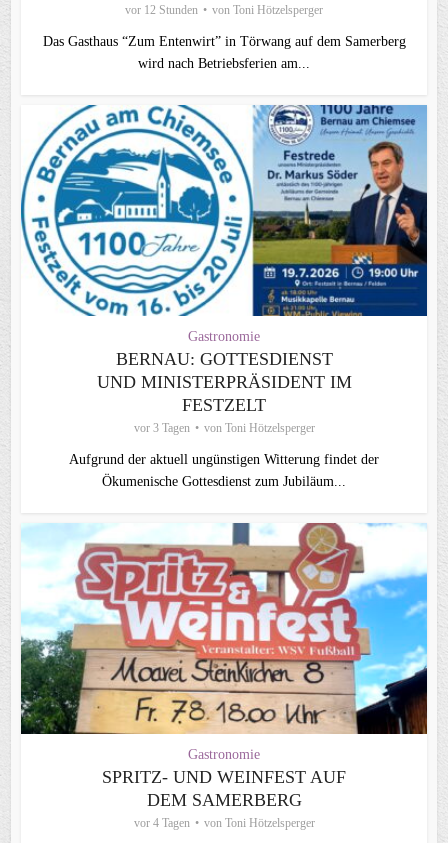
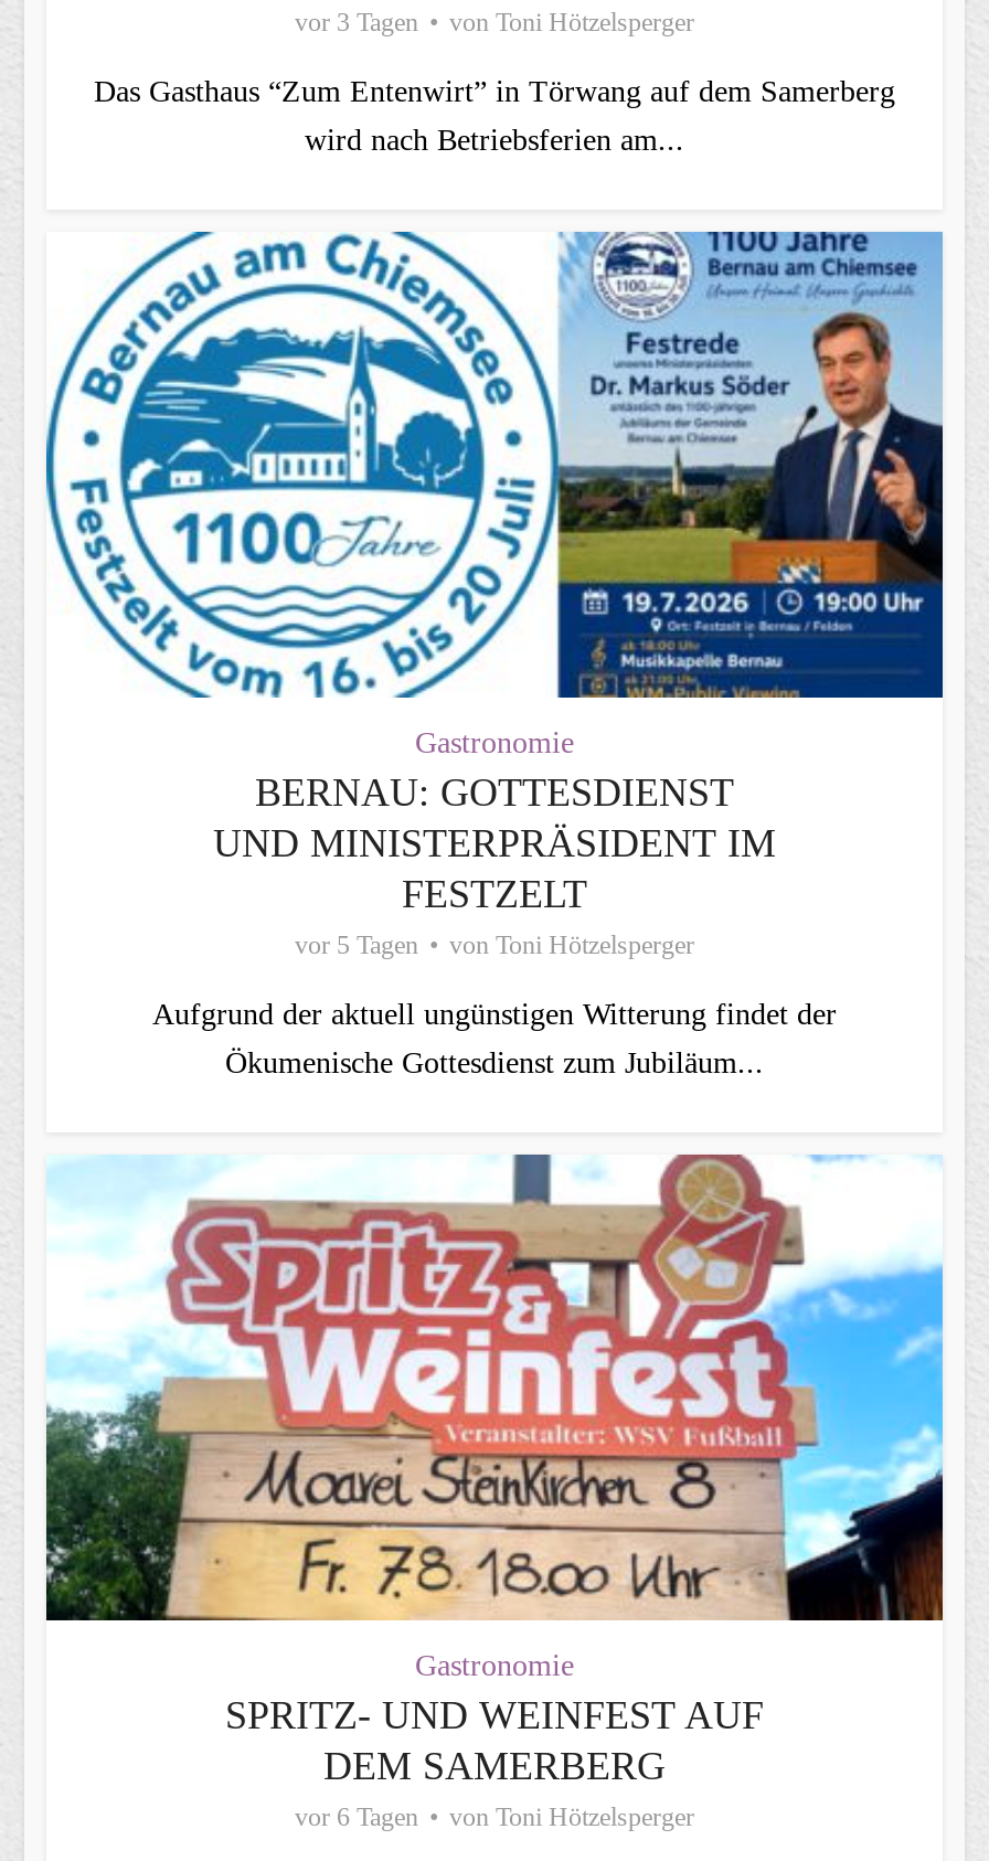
- vor 12 Stunden von Toni Hötzelsperger
+ vor 3 Tagen von Toni Hötzelsperger

- vor 3 Tagen von Toni Hötzelsperger
+ vor 5 Tagen von Toni Hötzelsperger

- vor 4 Tagen von Toni Hötzelsperger
+ vor 6 Tagen von Toni Hötzelsperger
